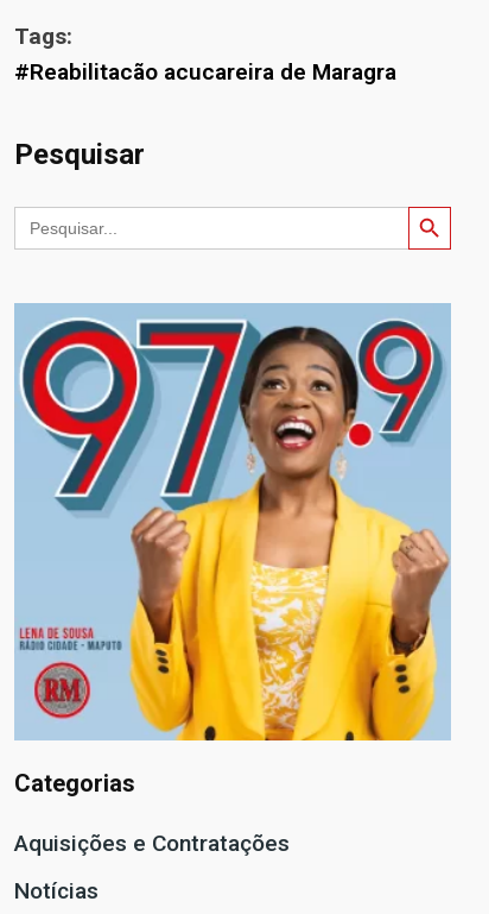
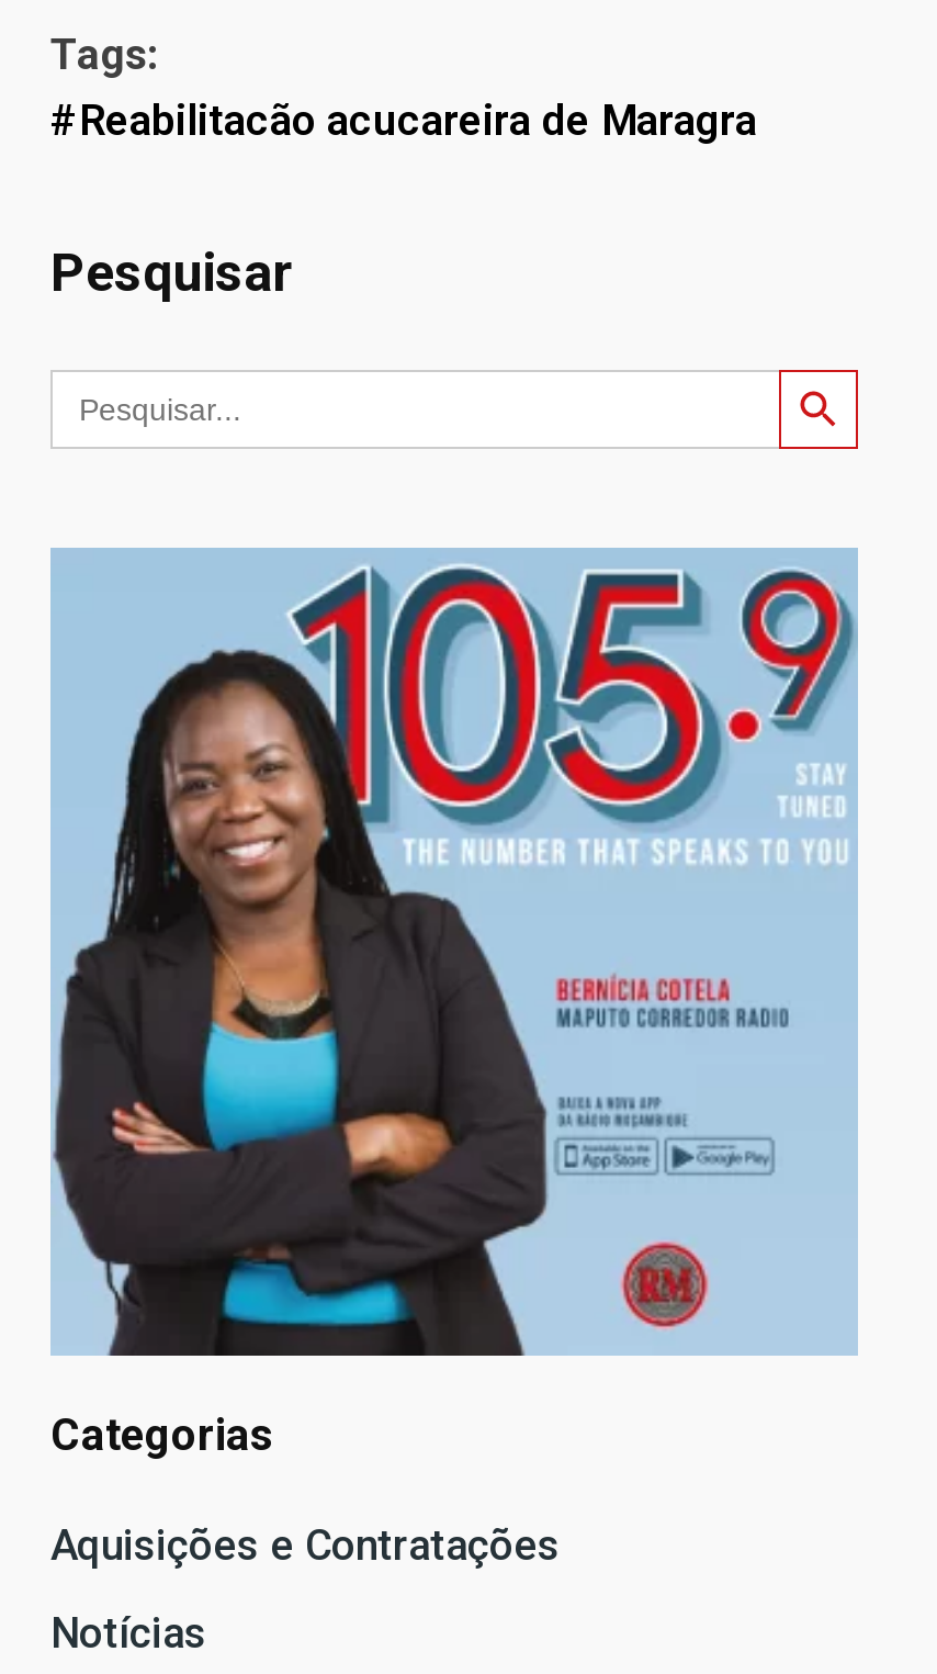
- [image]
+ [image]
